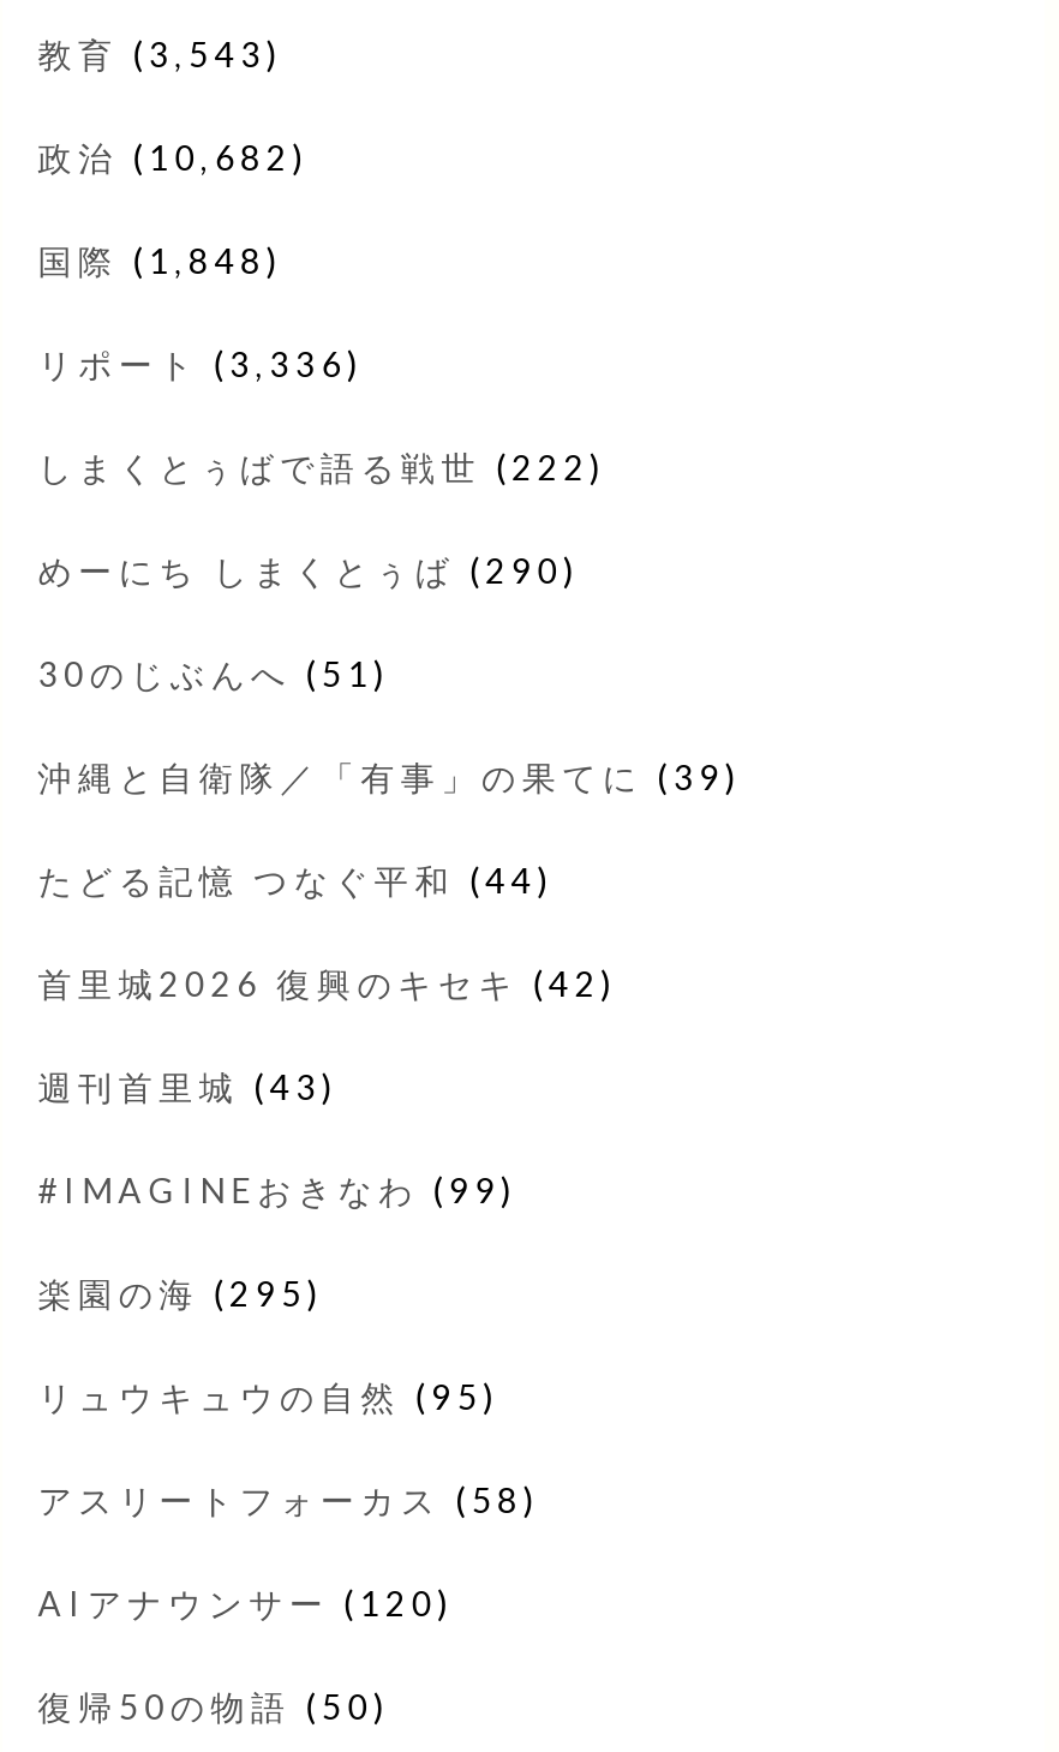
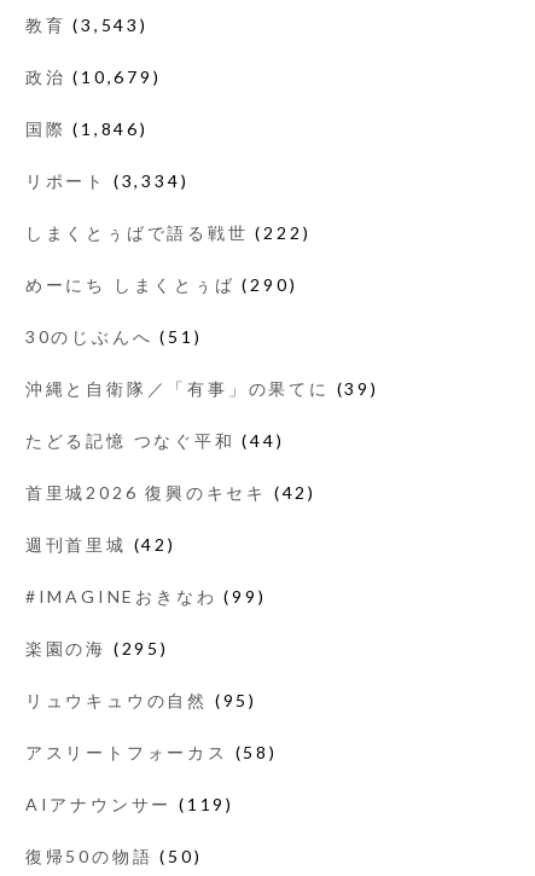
- 政治(10,682)
+ 政治(10,679)

- 国際(1,848)
+ 国際(1,846)

- リポート(3,336)
+ リポート(3,334)

- 週刊首里城(43)
+ 週刊首里城(42)

- AIアナウンサー(120)
+ AIアナウンサー(119)
